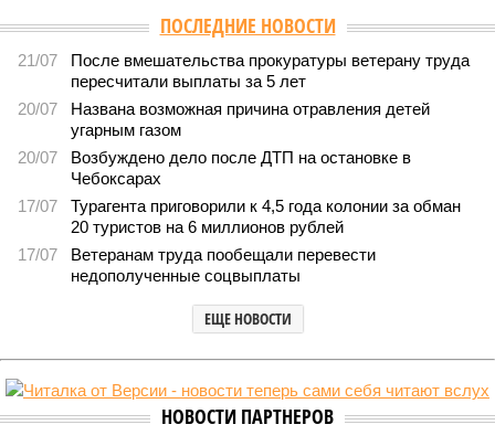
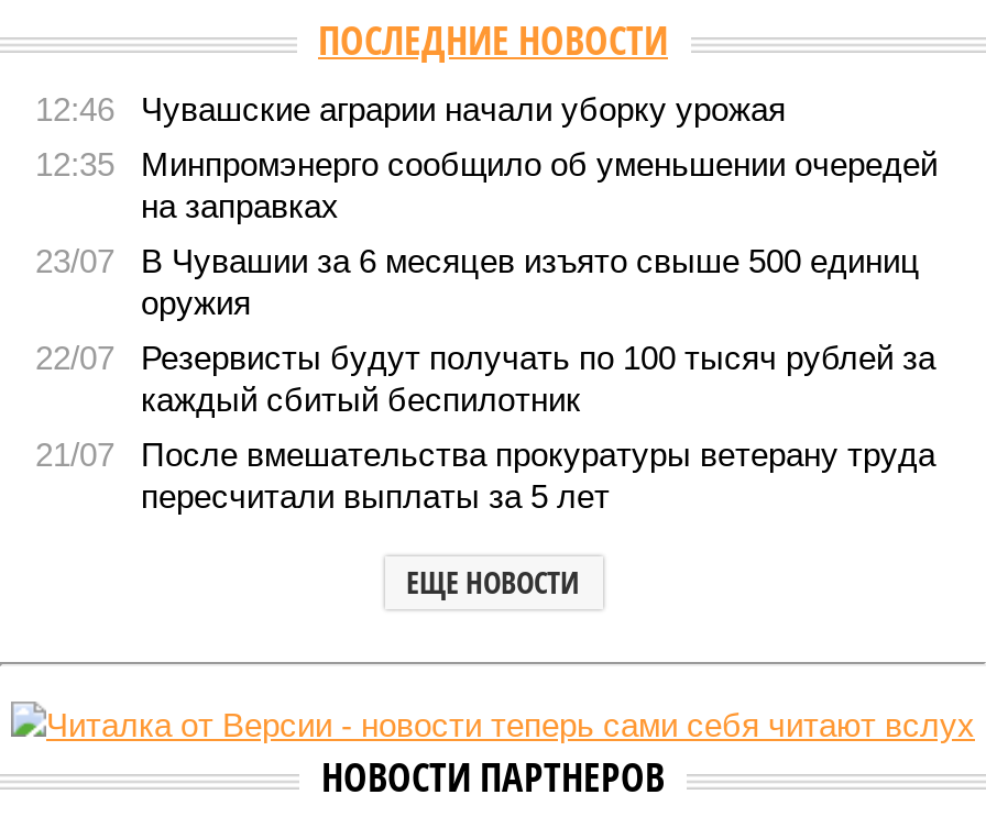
+ 12:46
+ Чувашские аграрии начали уборку урожая
+ 12:35
+ Минпромэнерго сообщило об уменьшении очередей
+ на заправках
+ 23/07
+ В Чувашии за 6 месяцев изъято свыше 500 единиц
+ оружия
+ 22/07
+ Резервисты будут получать по 100 тысяч рублей за
+ каждый сбитый беспилотник

moved down: 21/07 | После вмешательства прокуратуры ветерану труда | пересчитали выплаты за 5 лет

- 20/07
- Названа возможная причина отравления детей
- угарным газом
- 20/07
- Возбуждено дело после ДТП на остановке в
- Чебоксарах
- 17/07
- Турагента приговорили к 4,5 года колонии за обман
- 20 туристов на 6 миллионов рублей
- 17/07
- Ветеранам труда пообещали перевести
- недополученные соцвыплаты
